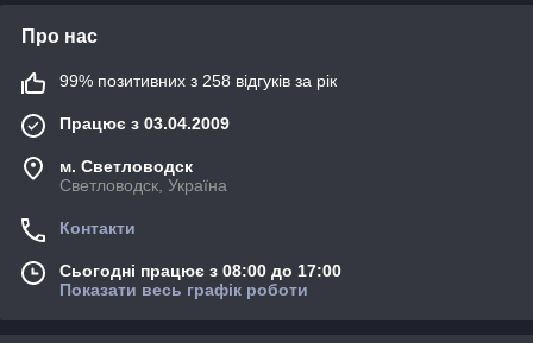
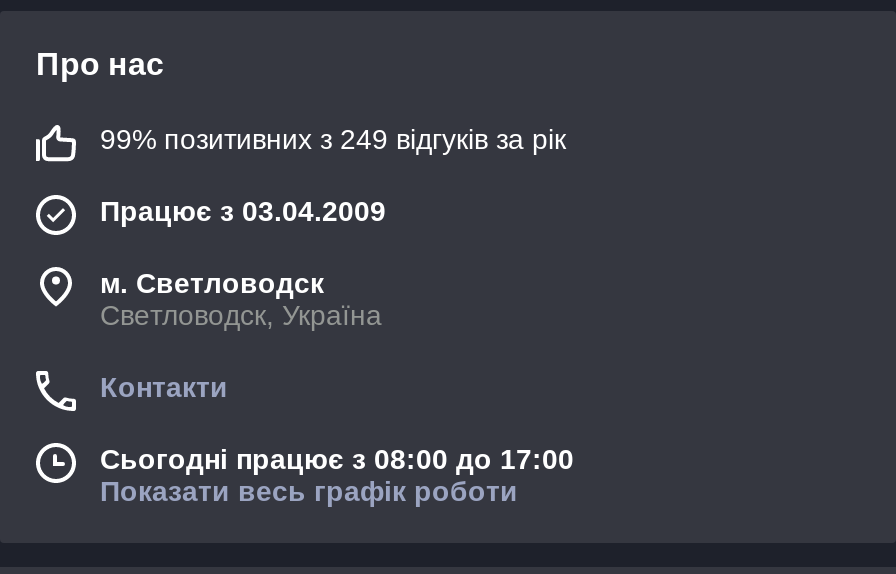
- 99% позитивних з 258 відгуків за рік
+ 99% позитивних з 249 відгуків за рік
